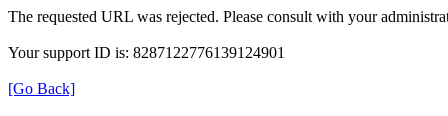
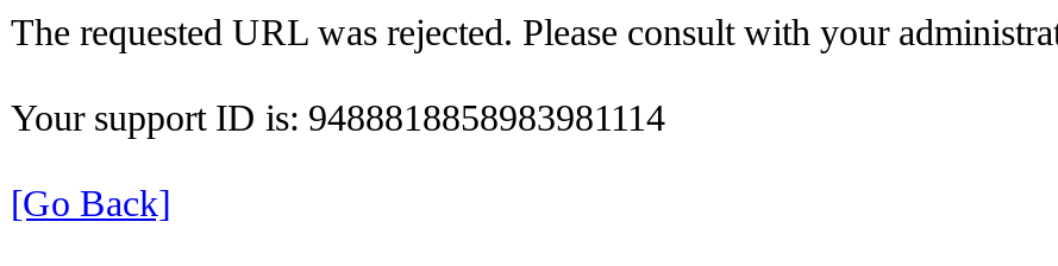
- Your support ID is: 8287122776139124901
+ Your support ID is: 9488818858983981114
